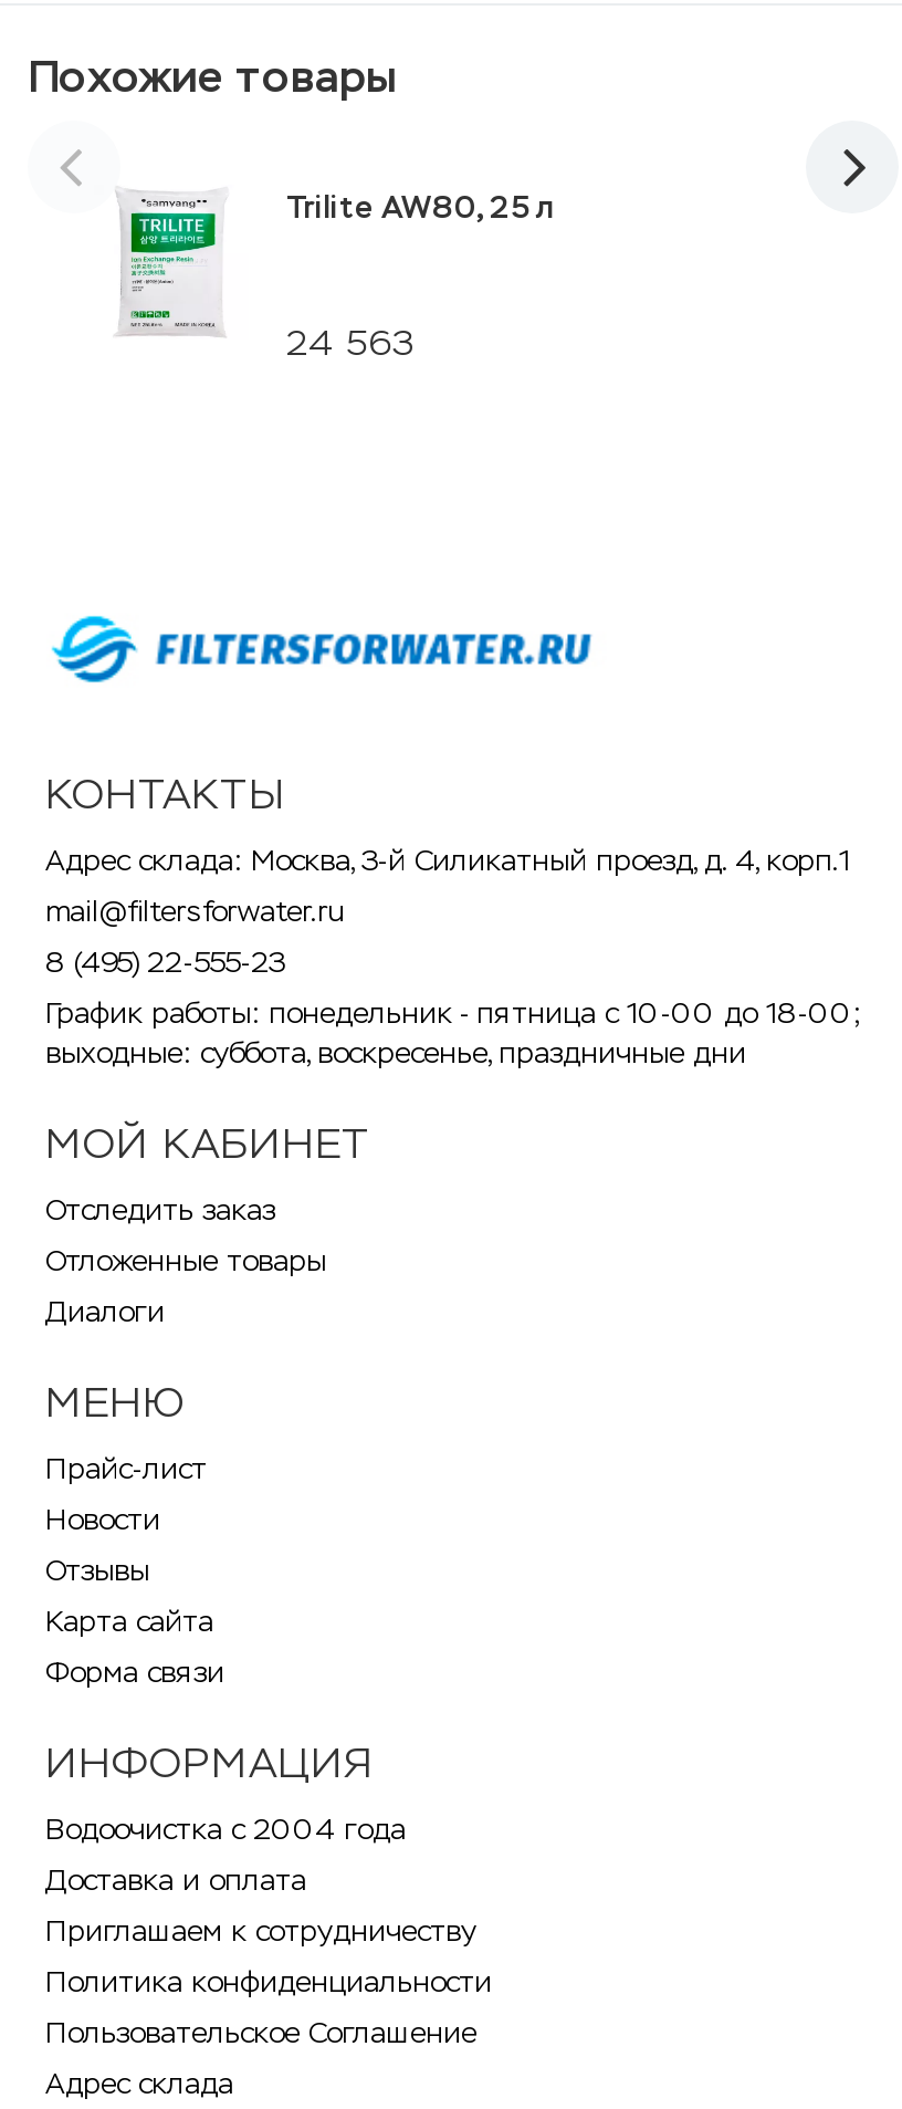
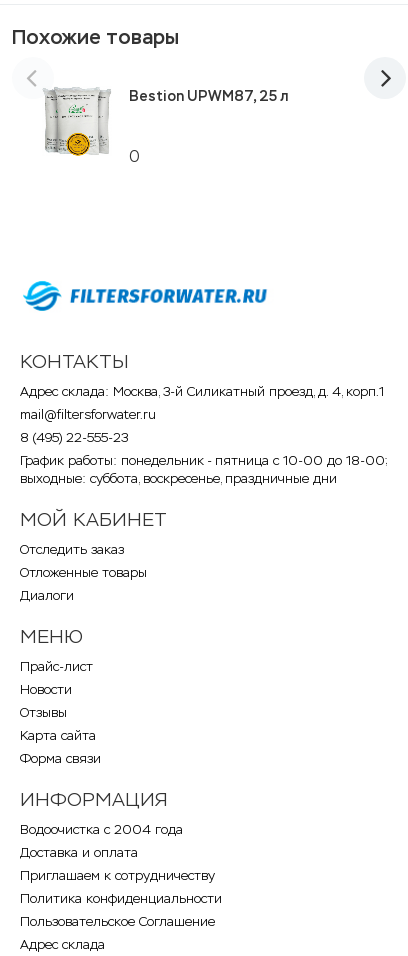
- [image]
- 24 563
+ [image]
+ 0

- Trilite AW80, 25 л
+ Bestion UPWM87, 25 л
